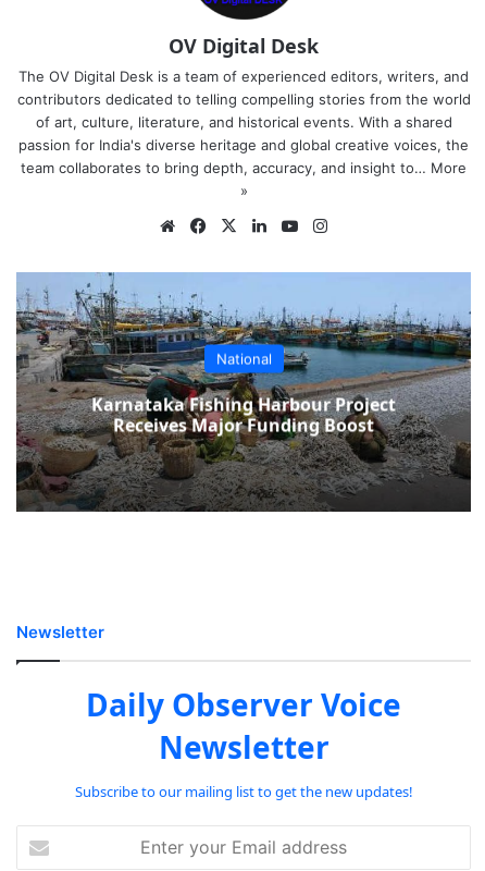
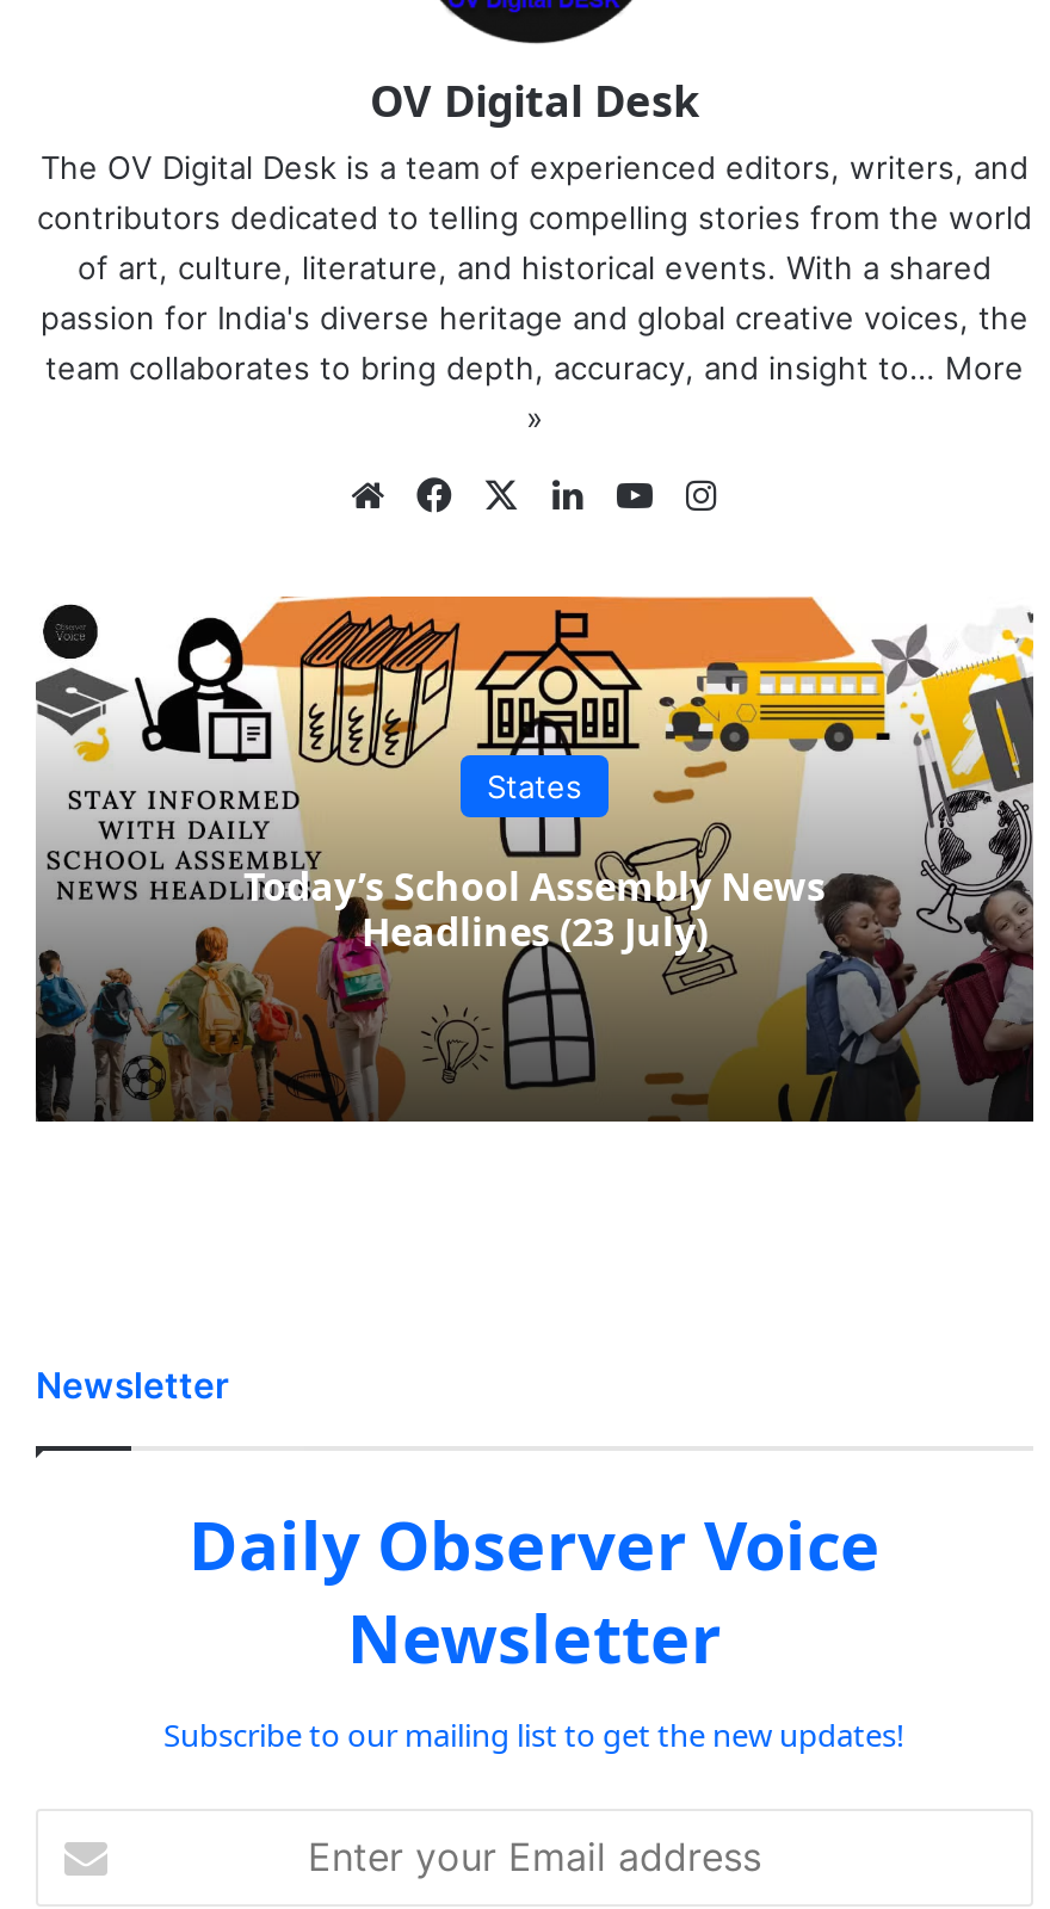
- [image]
- National
+ [image]
+ States

- Karnataka Fishing Harbour Project
- Receives Major Funding Boost
+ Today’s School Assembly News
+ Headlines (23 July)
